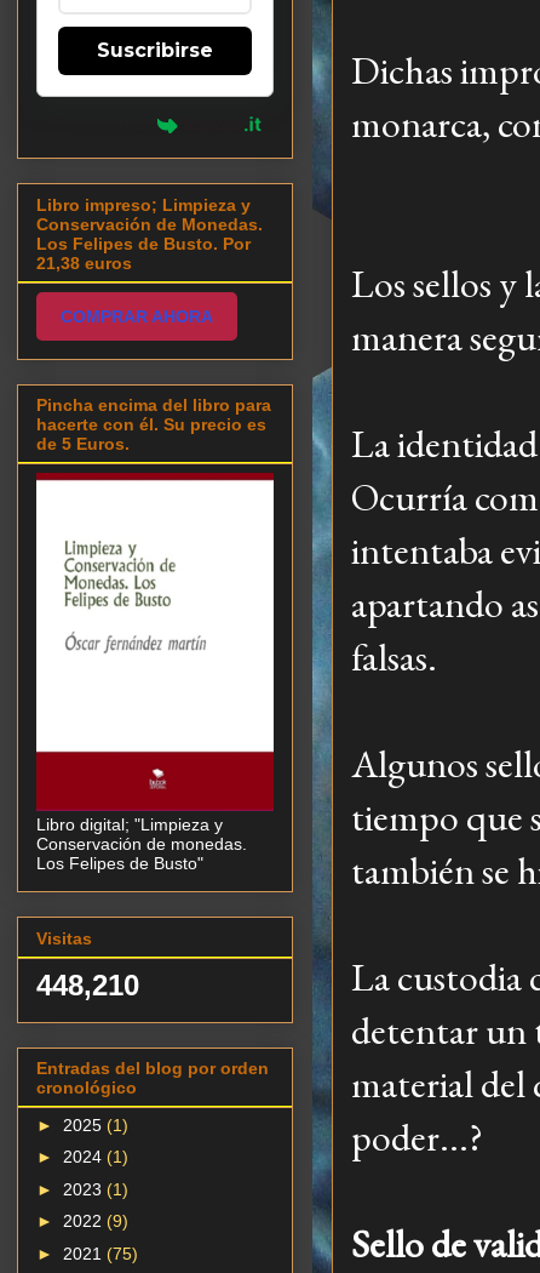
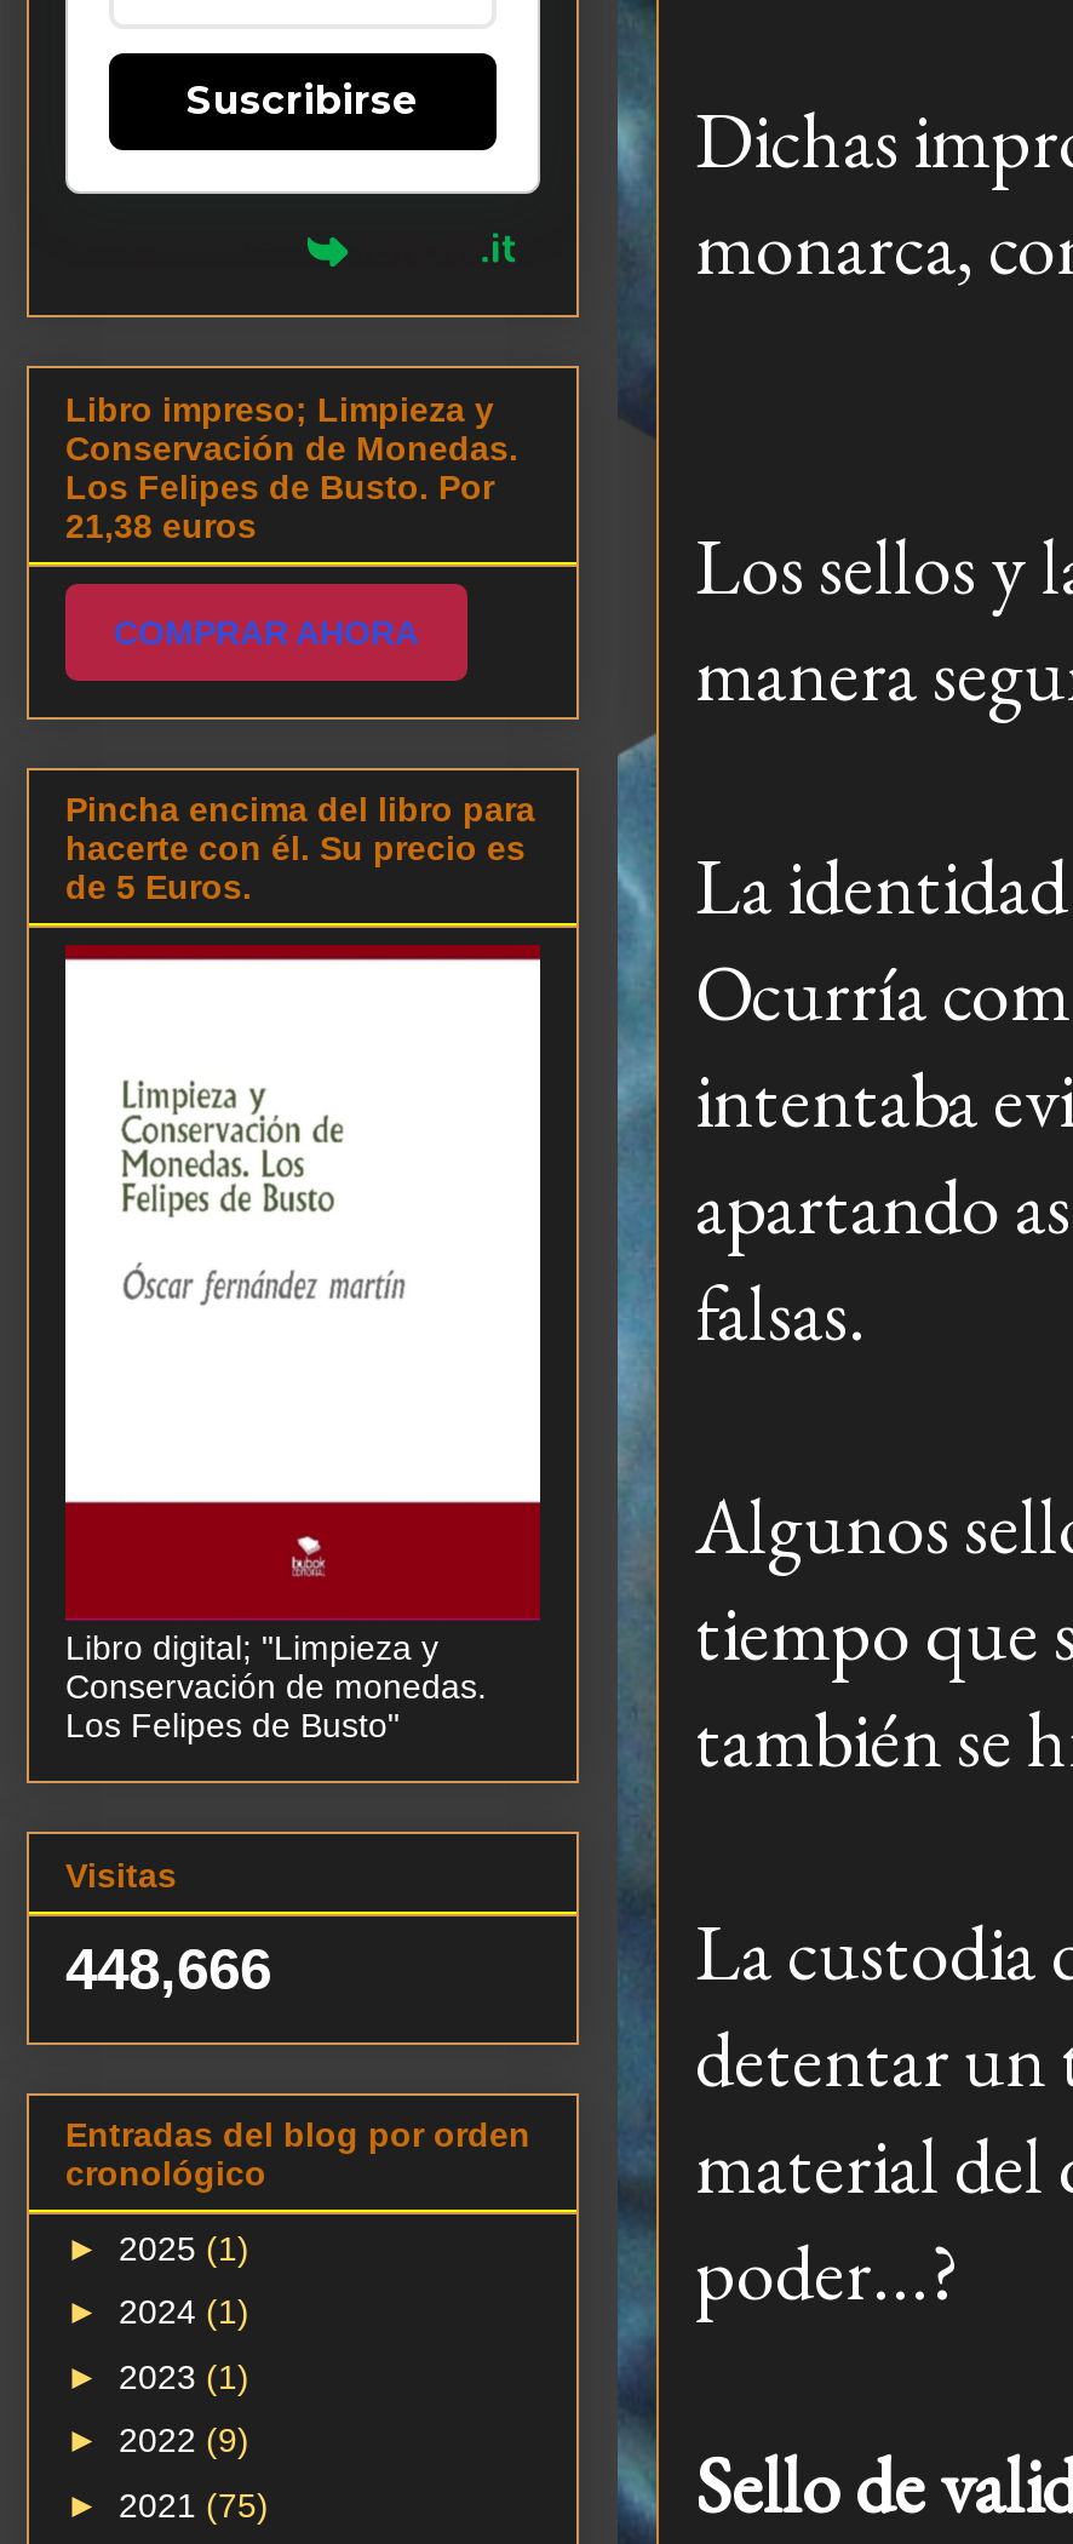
- 448,210
+ 448,666
